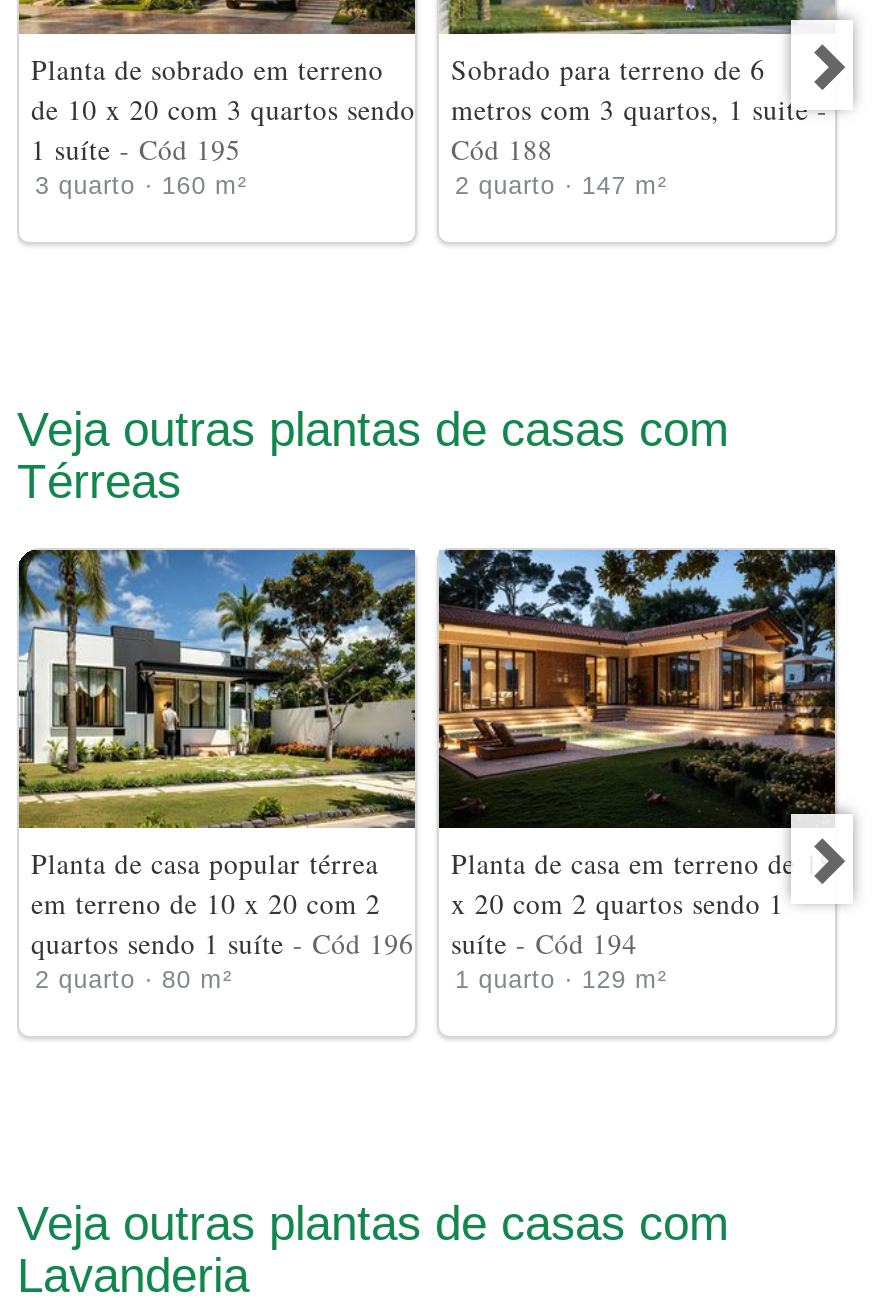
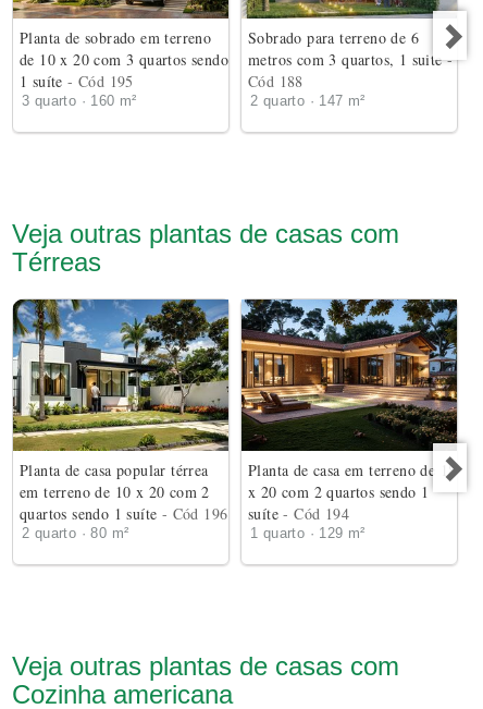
- Lavanderia
+ Cozinha americana
